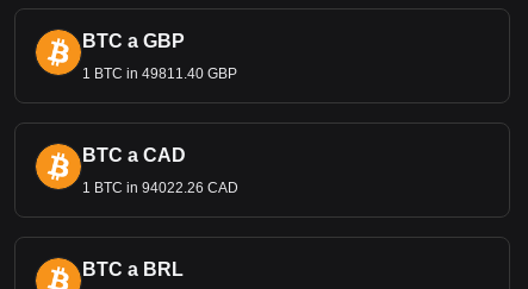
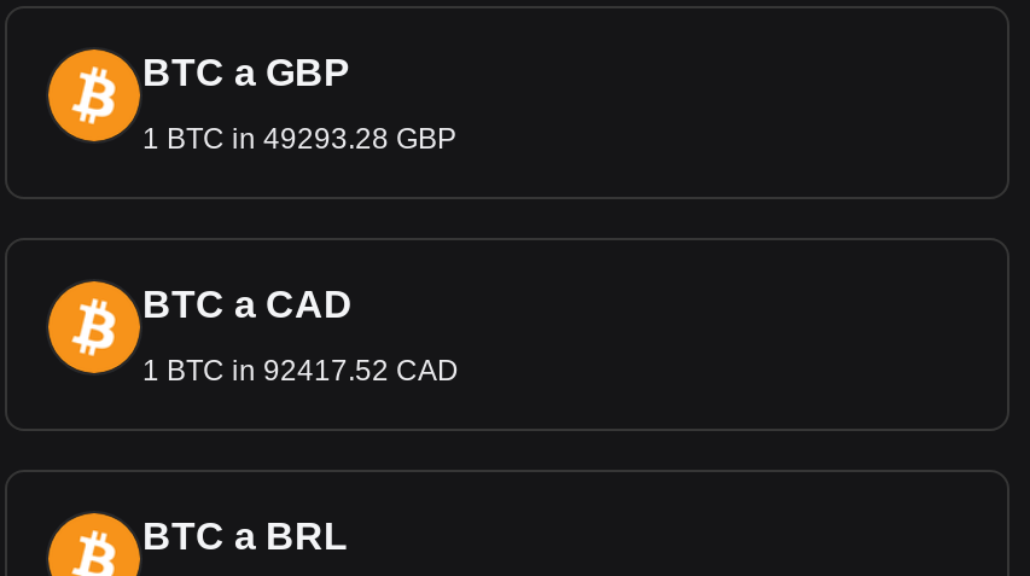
- 1 BTC in 49811.40 GBP
+ 1 BTC in 49293.28 GBP

- 1 BTC in 94022.26 CAD
+ 1 BTC in 92417.52 CAD
